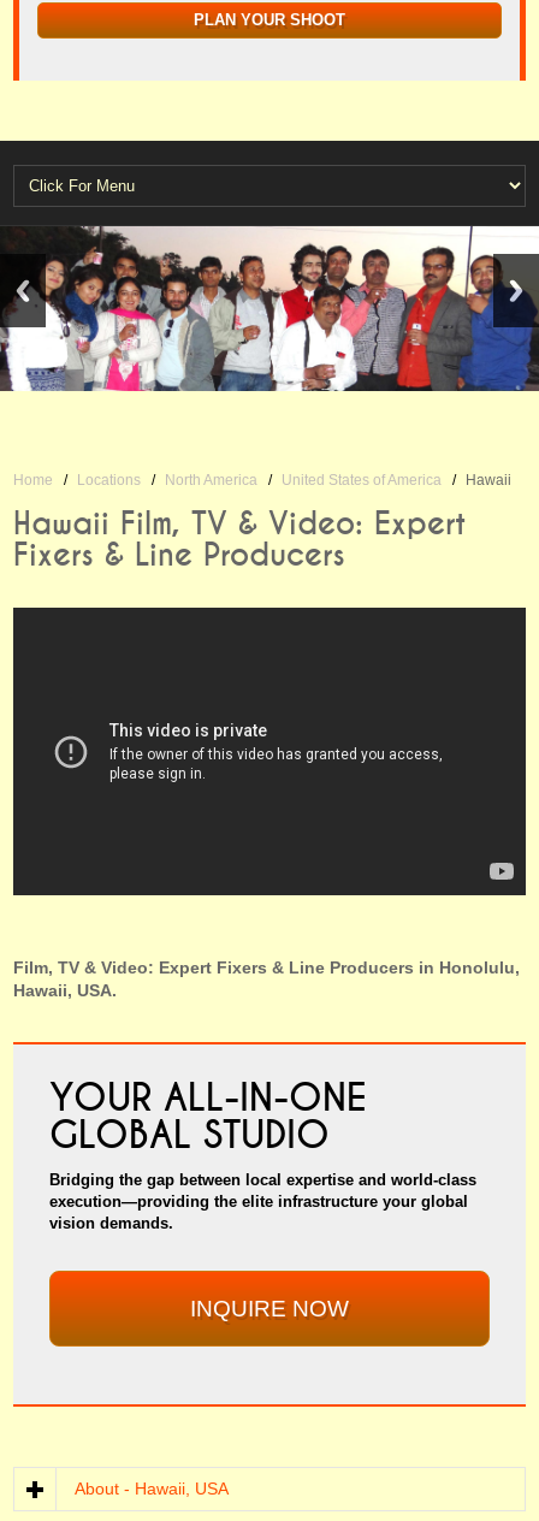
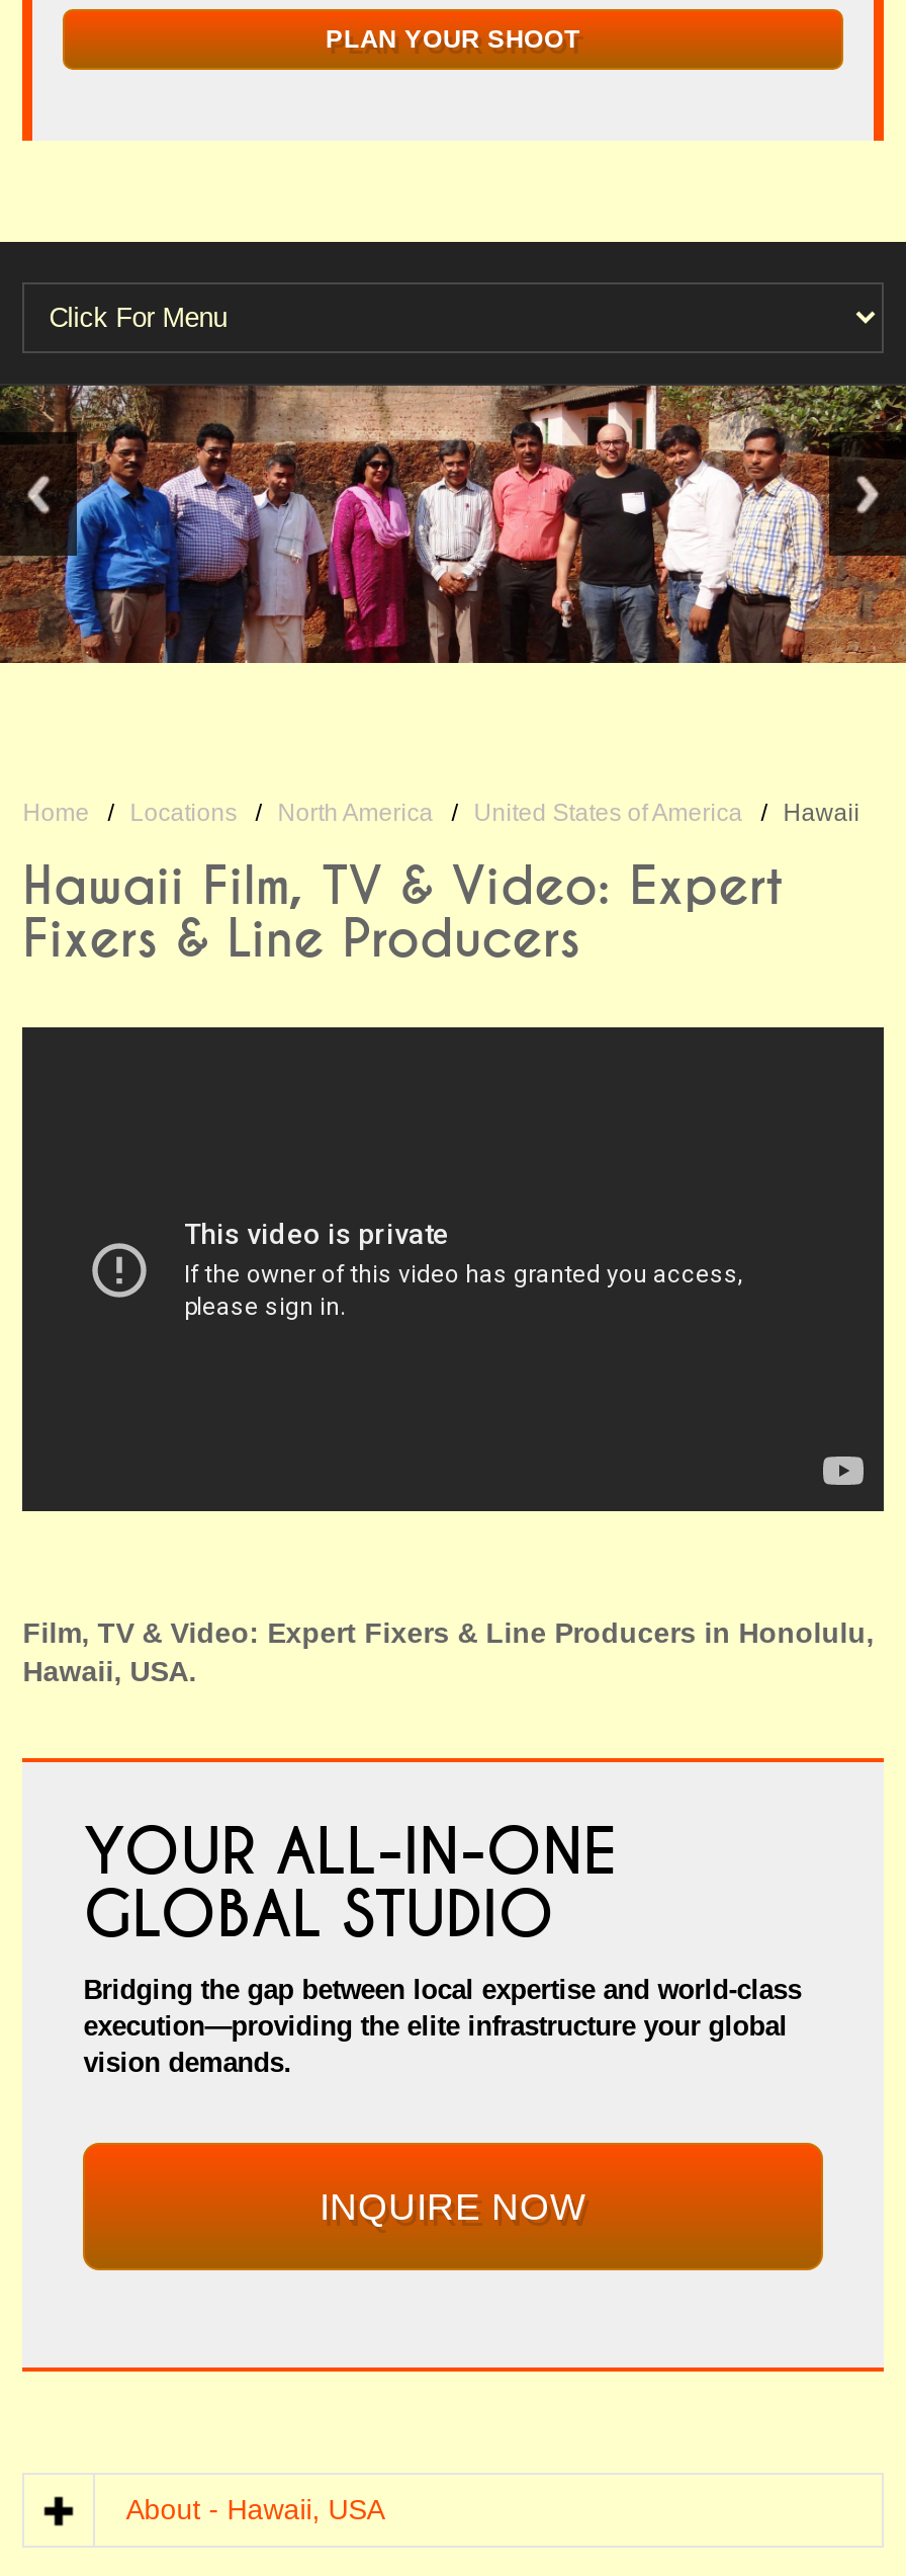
- [image]
+ [image]
